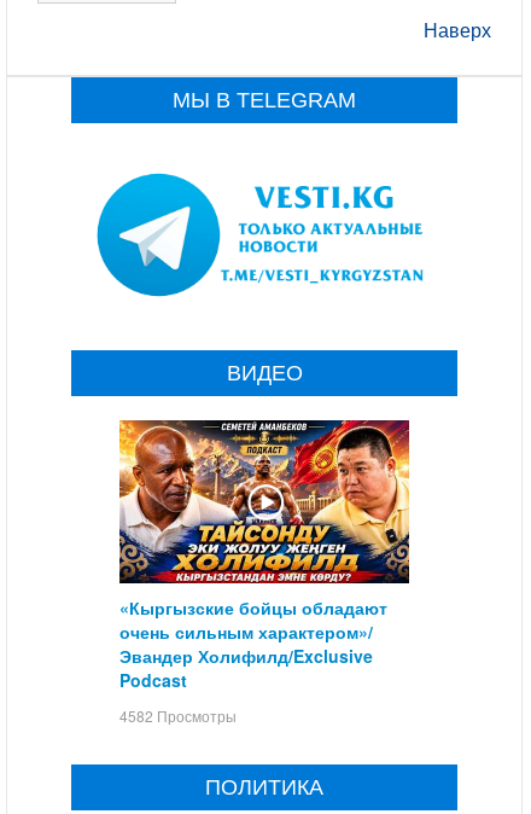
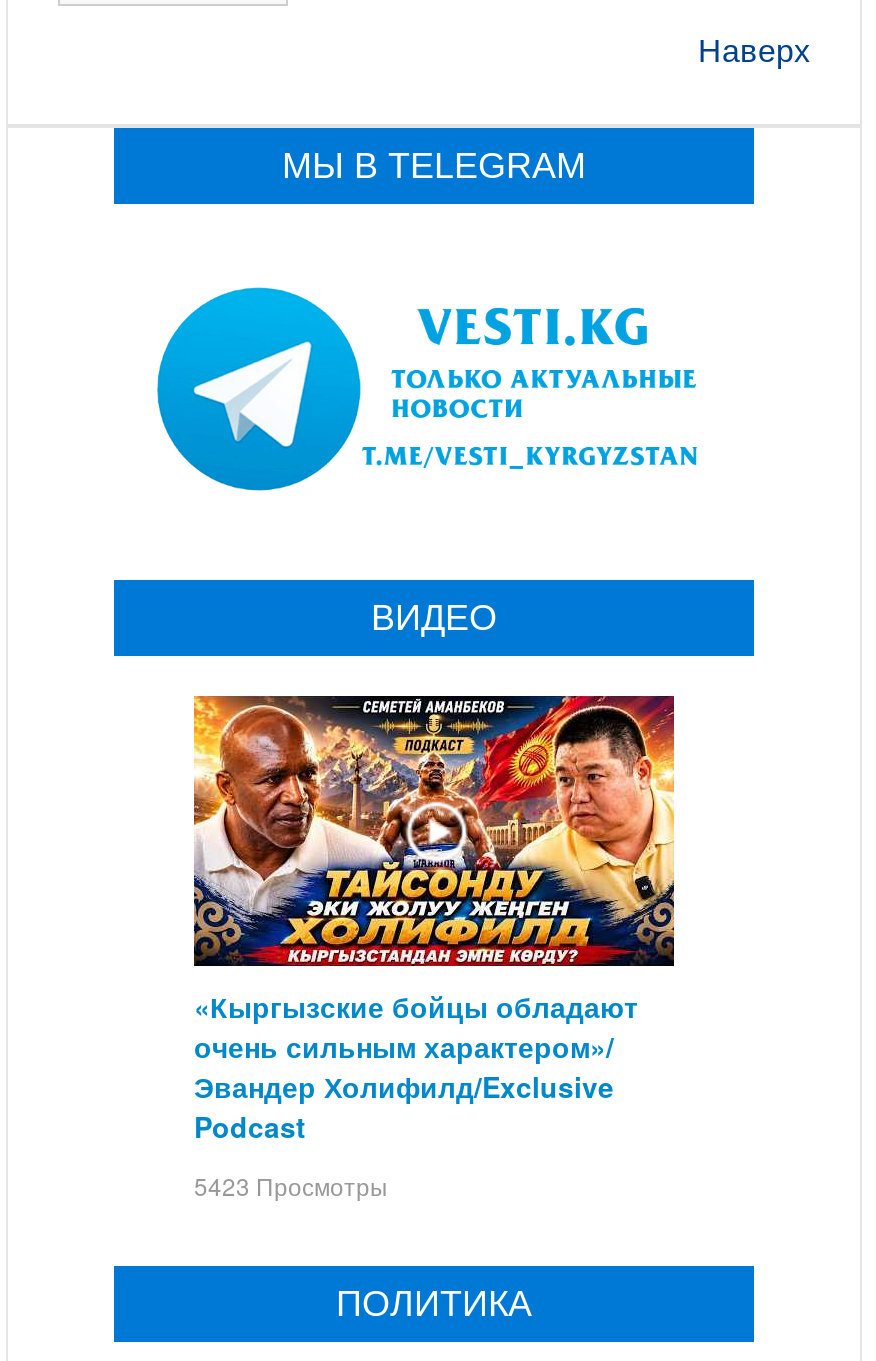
- 4582 Просмотры
+ 5423 Просмотры
